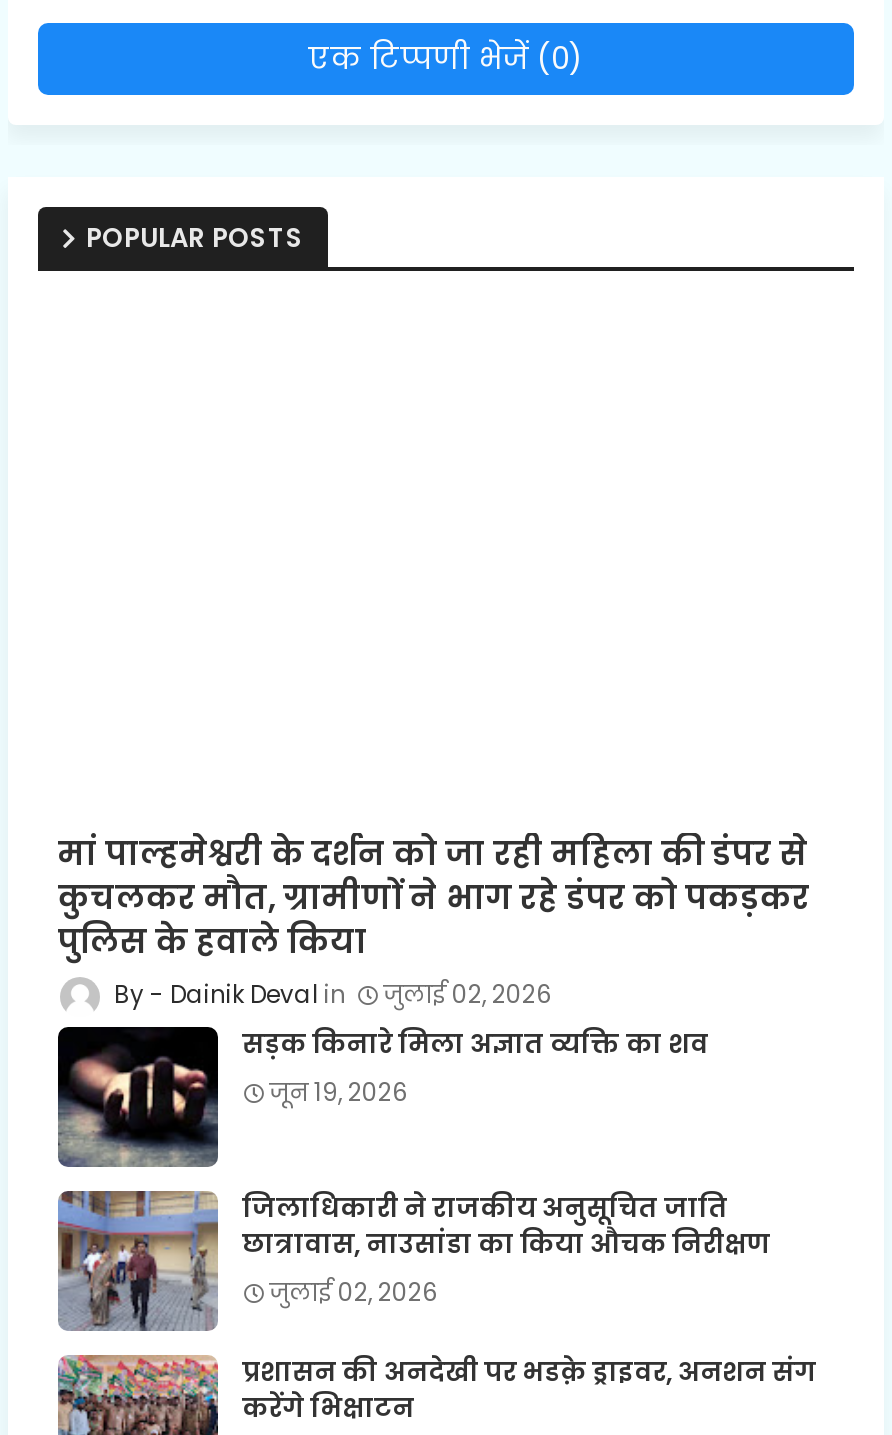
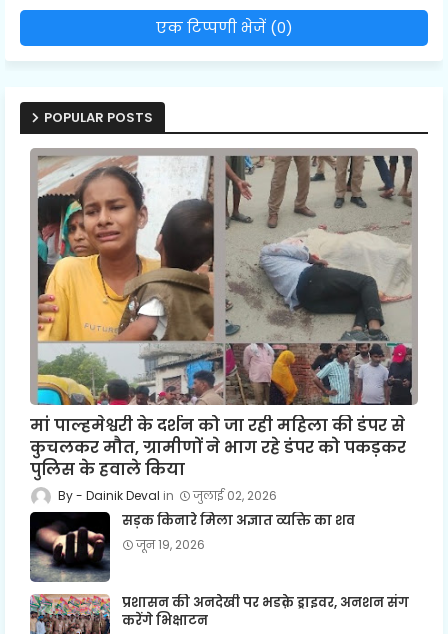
+ [image]

- [image]
- जिलाधिकारी ने राजकीय अनुसूचित जाति
- छात्रावास, नाउसांडा का किया औचक निरीक्षण
- जुलाई 02, 2026
